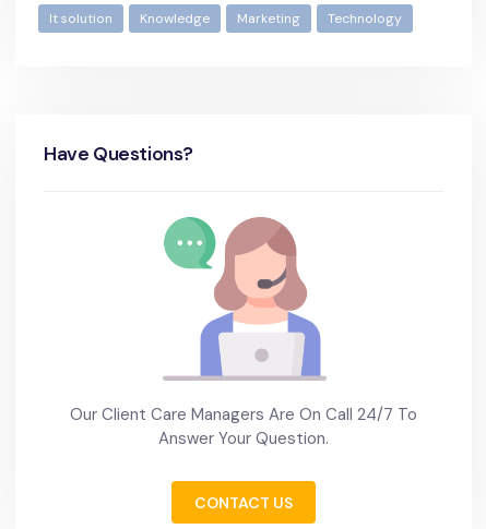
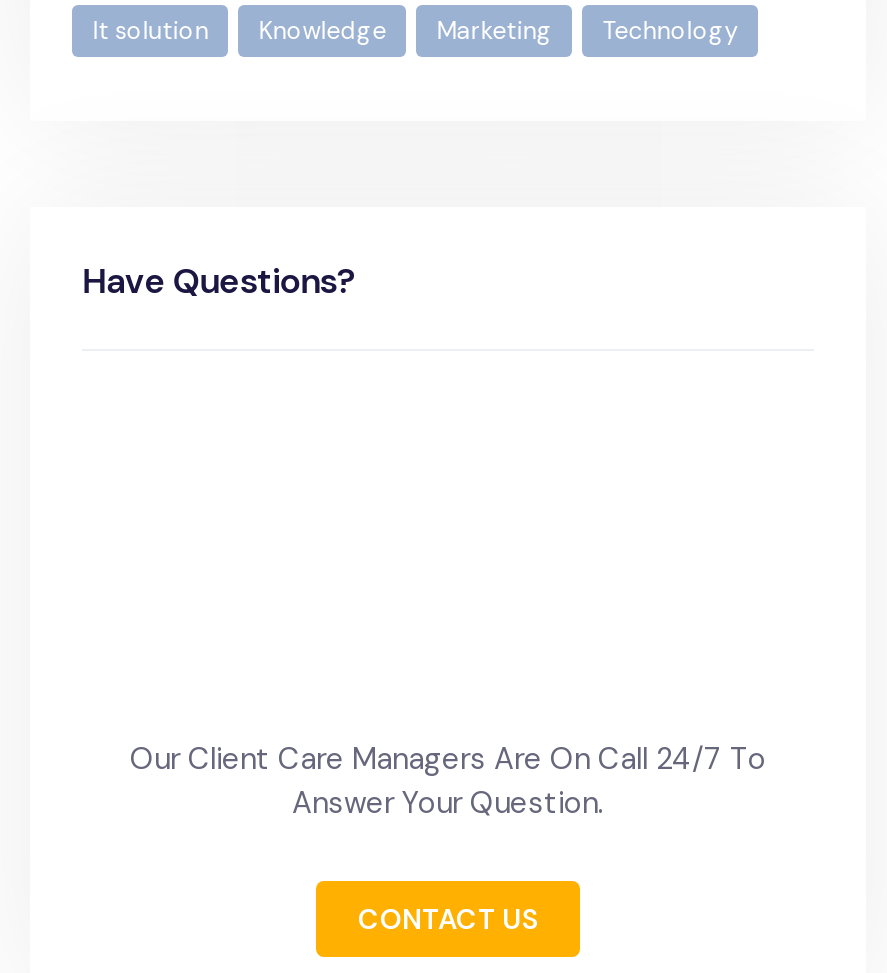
- [image]
